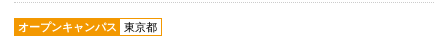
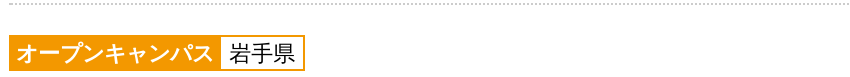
- 東京都
+ 岩手県
